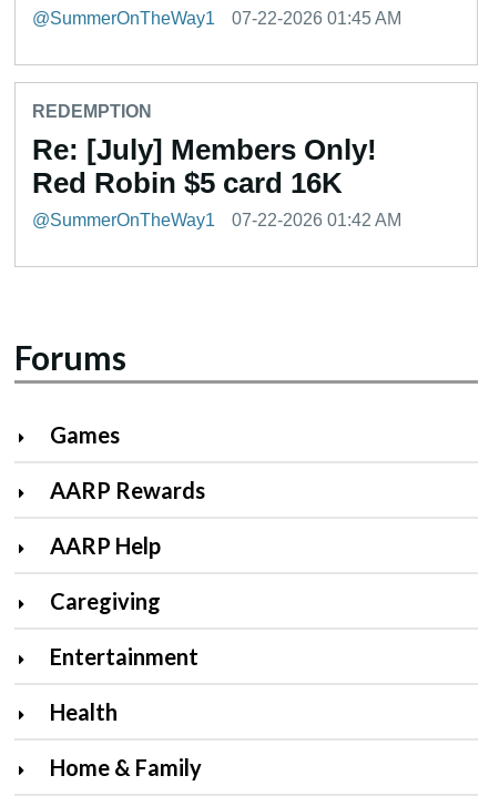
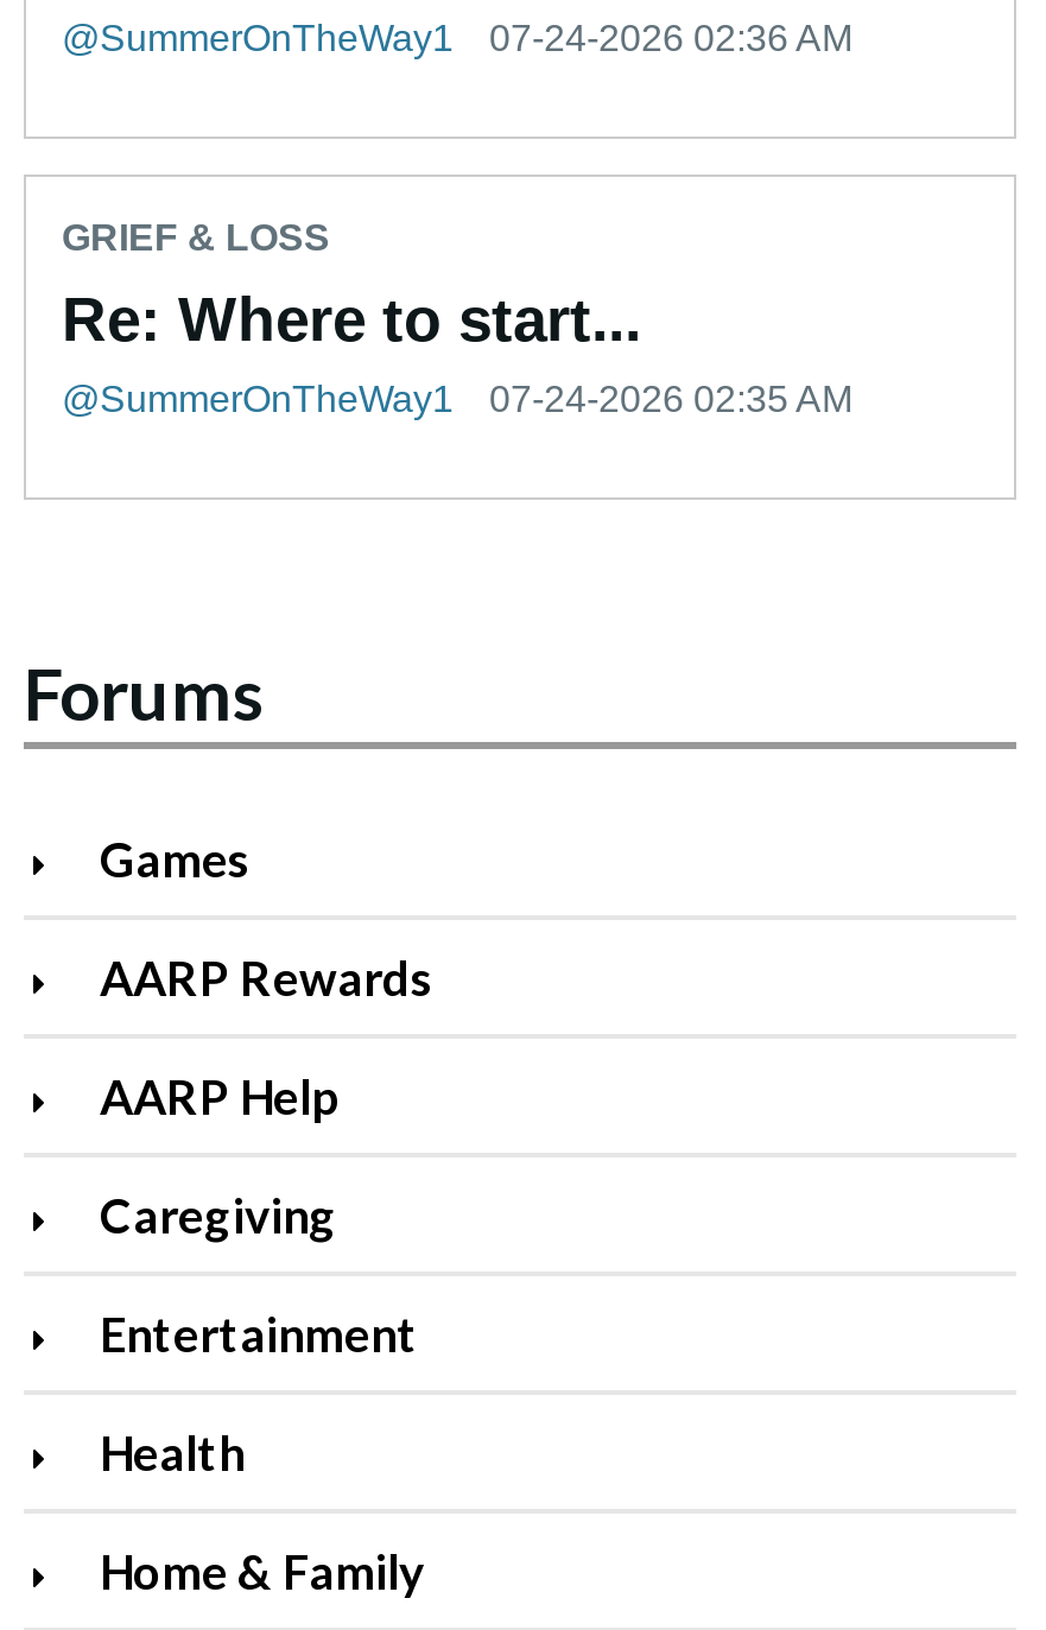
- @SummerOnTheWay1 07-22-2026 01:45 AM
+ @SummerOnTheWay1 07-24-2026 02:36 AM

- REDEMPTION
- Re: [July] Members Only!
- Red Robin $5 card 16K
+ GRIEF & LOSS
+ Re: Where to start...

- @SummerOnTheWay1 07-22-2026 01:42 AM
+ @SummerOnTheWay1 07-24-2026 02:35 AM
